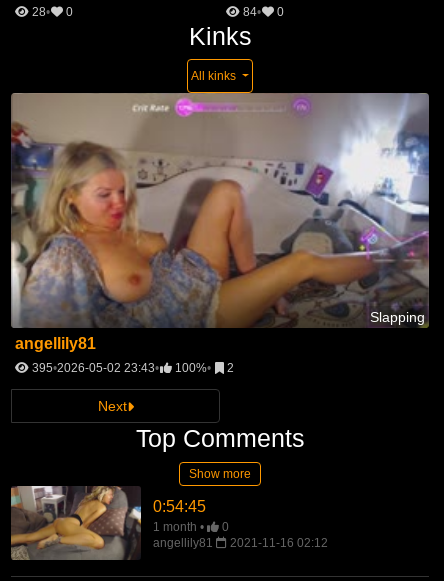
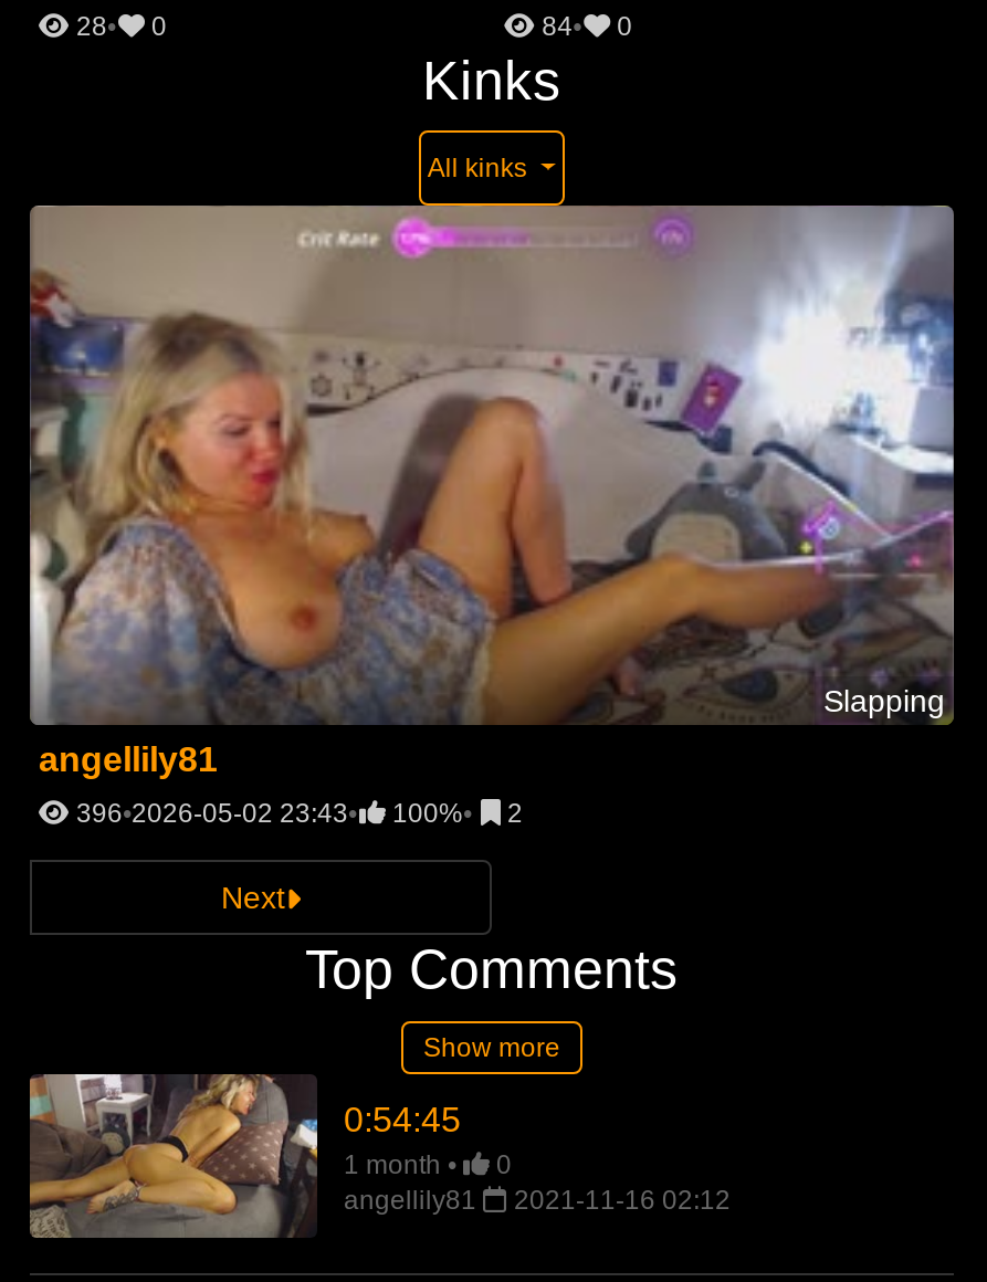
- 395 2026-05-02 23:43 100% 2
+ 396 2026-05-02 23:43 100% 2
